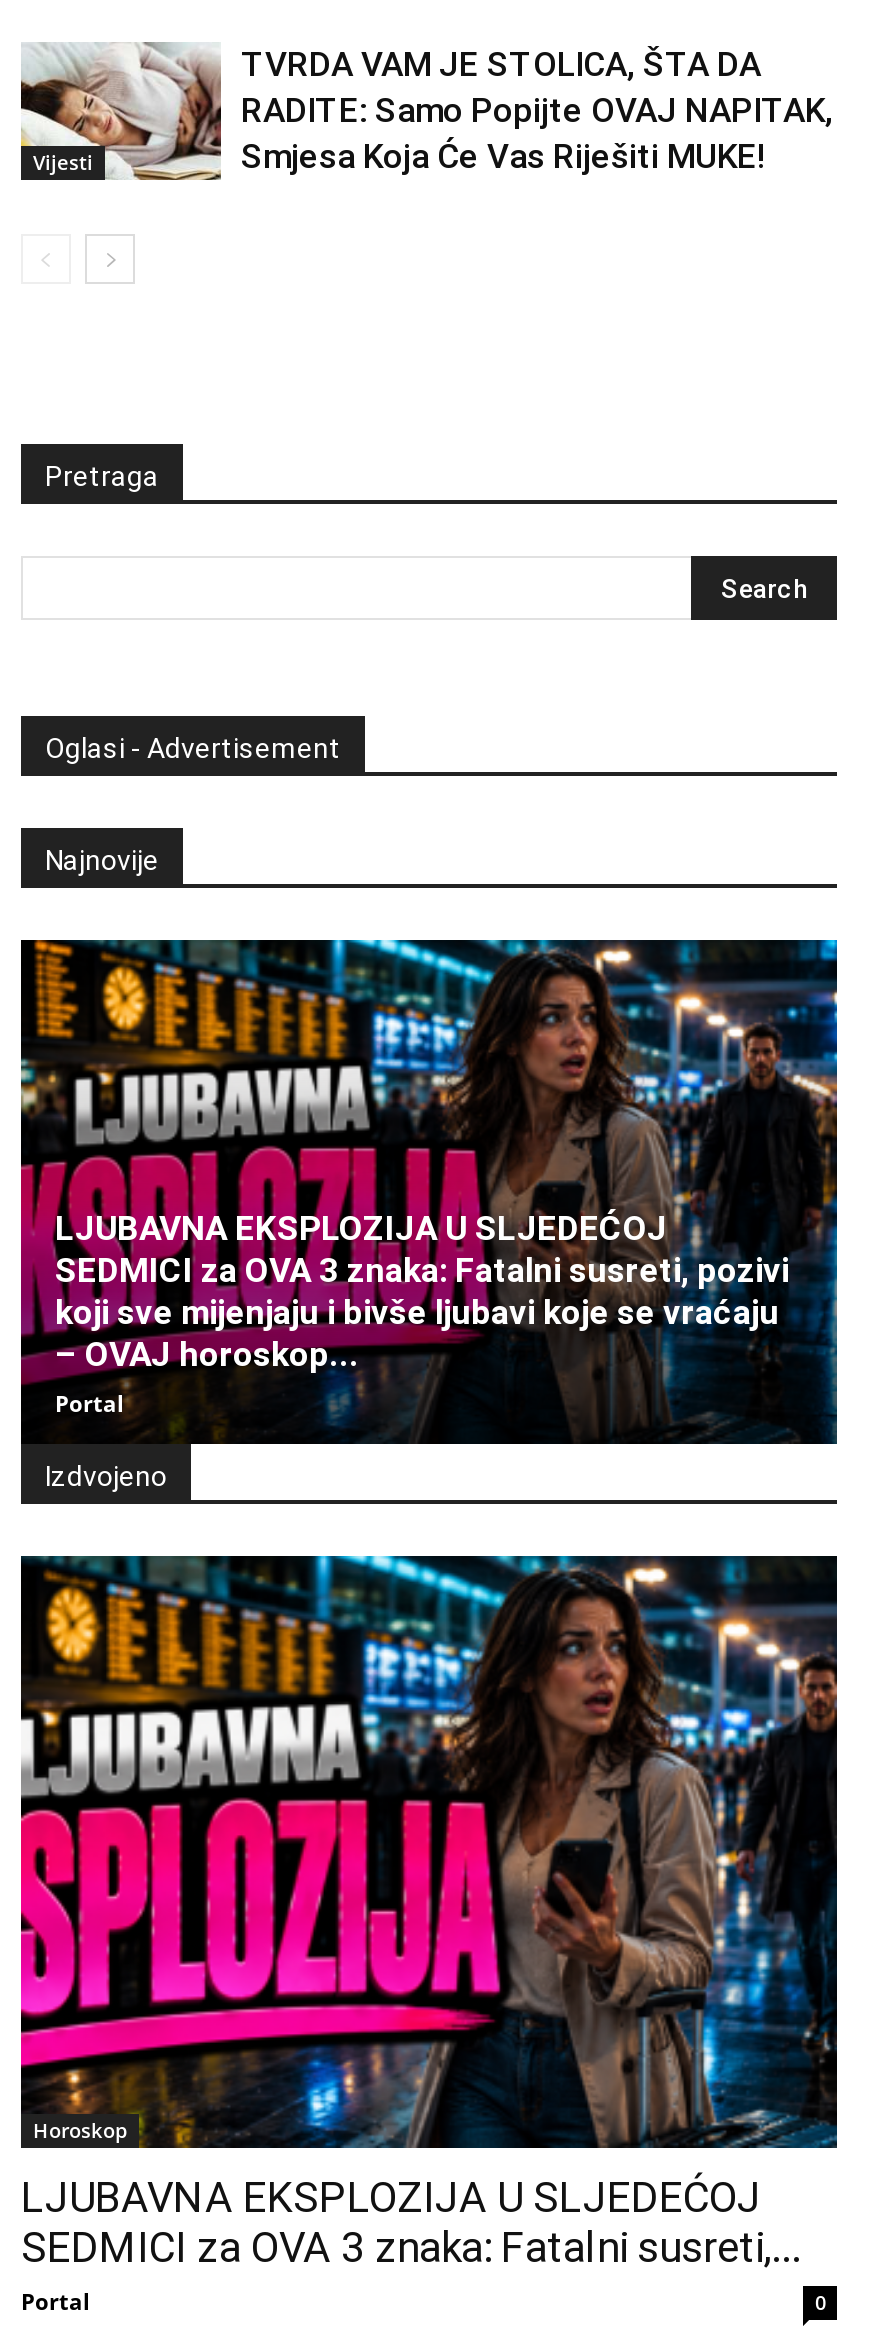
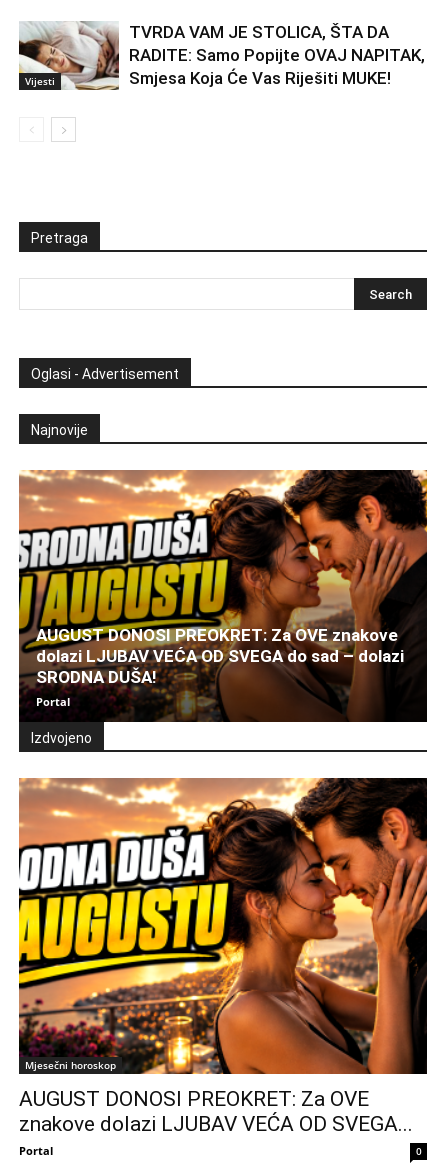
- [image]
- LJUBAVNA EKSPLOZIJA U SLJEDEĆOJ
- SEDMICI za OVA 3 znaka: Fatalni susreti, pozivi
- koji sve mijenjaju i bivše ljubavi koje se vraćaju
- – OVAJ horoskop...
+ [image]
+ AUGUST DONOSI PREOKRET: Za OVE znakove
+ dolazi LJUBAV VEĆA OD SVEGA do sad – dolazi
+ SRODNA DUŠA!

- [image]
- Horoskop
+ [image]
+ Mjesečni horoskop

- LJUBAVNA EKSPLOZIJA U SLJEDEĆOJ
- SEDMICI za OVA 3 znaka: Fatalni susreti,...
+ AUGUST DONOSI PREOKRET: Za OVE
+ znakove dolazi LJUBAV VEĆA OD SVEGA...
